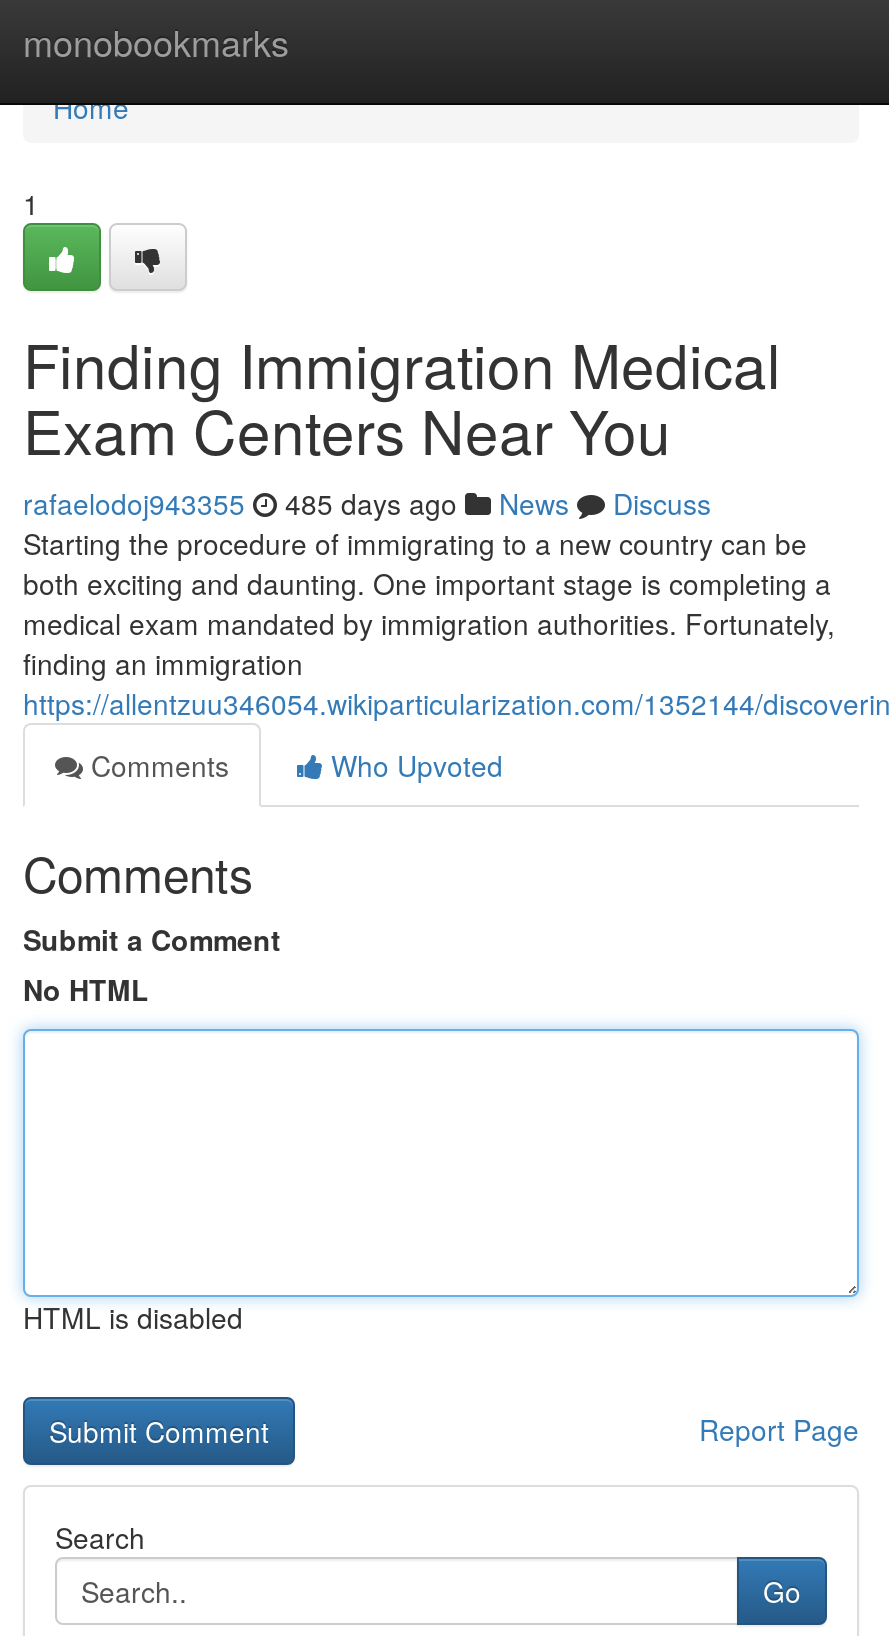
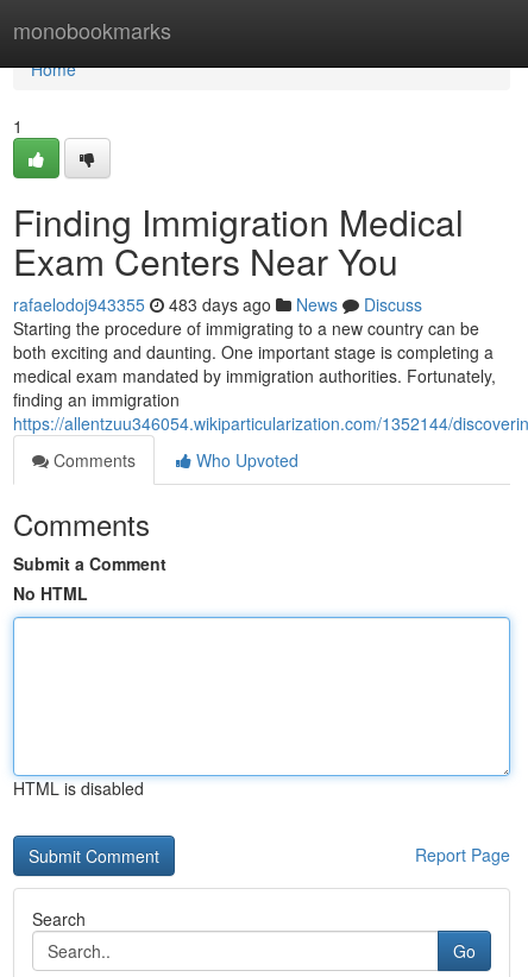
- rafaelodoj943355 485 days ago News Discuss
+ rafaelodoj943355 483 days ago News Discuss
